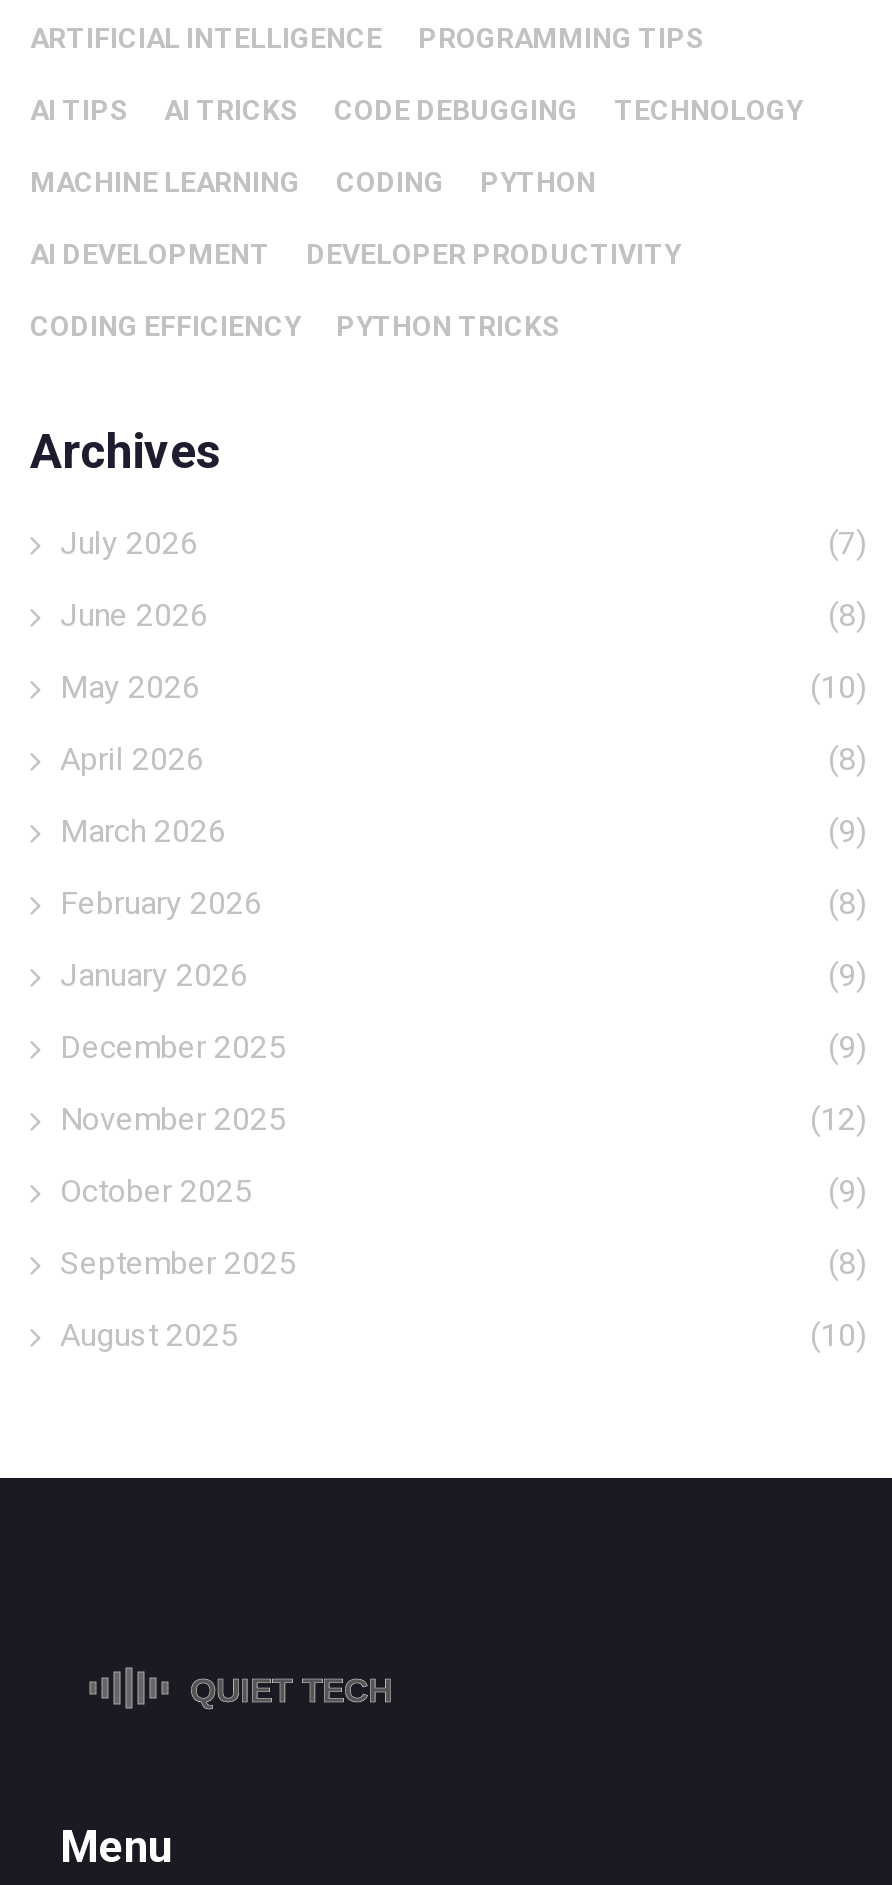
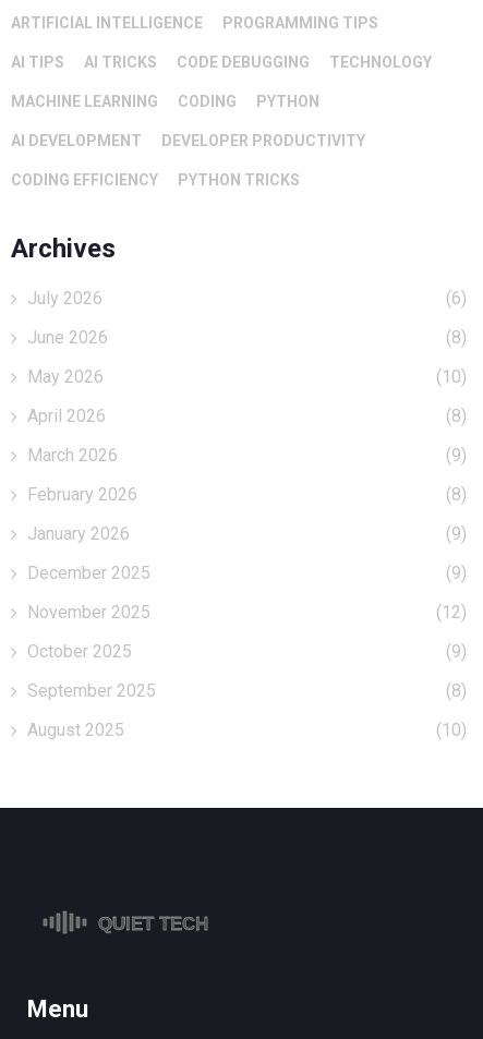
- (7)
+ (6)
